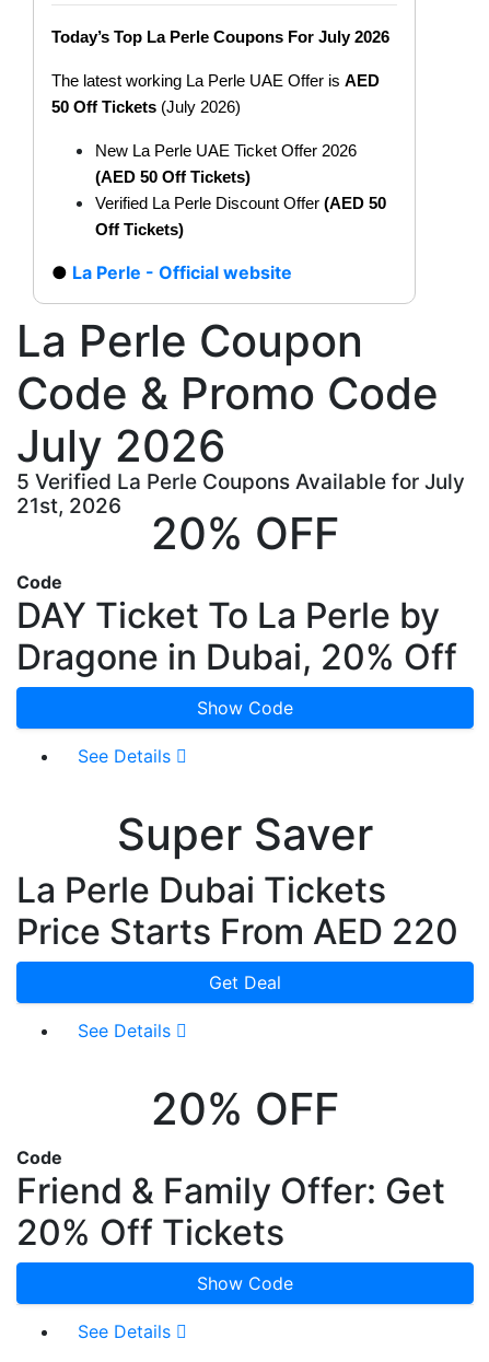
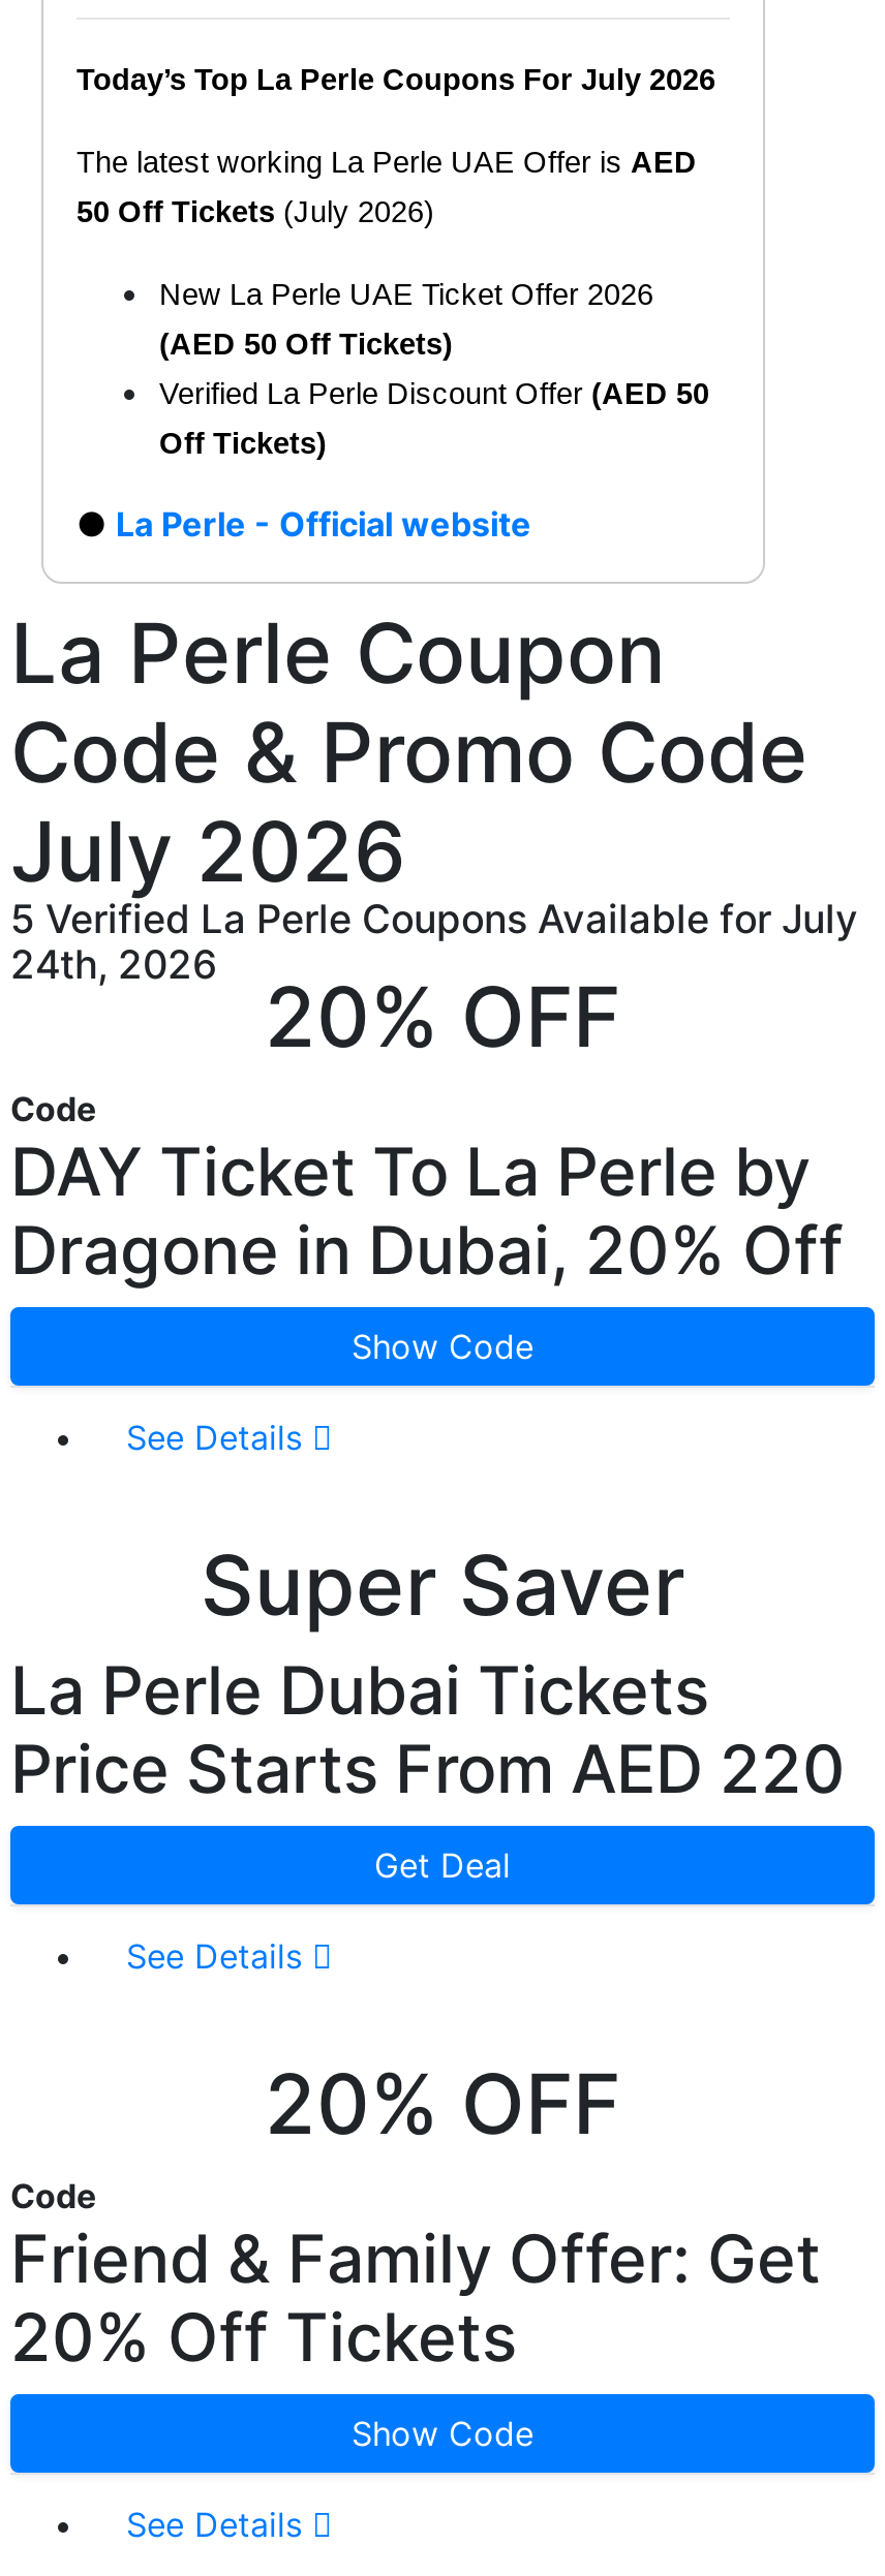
- 21st, 2026
+ 24th, 2026
